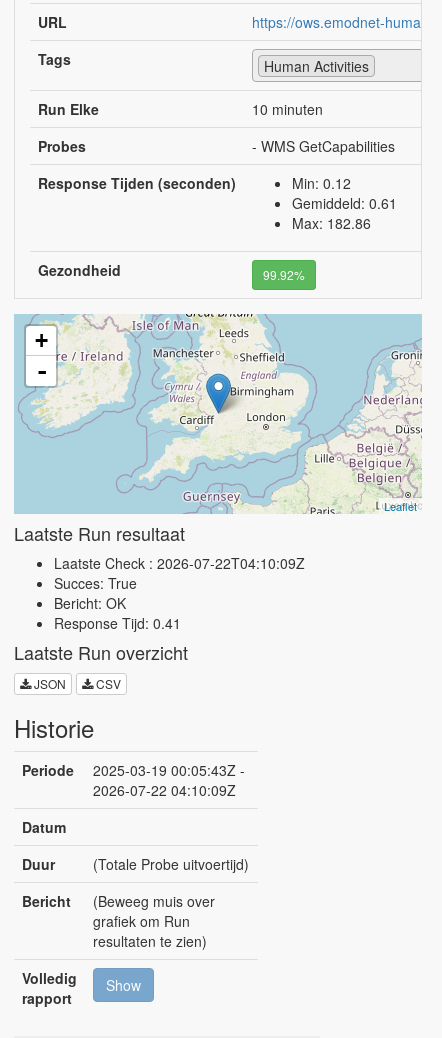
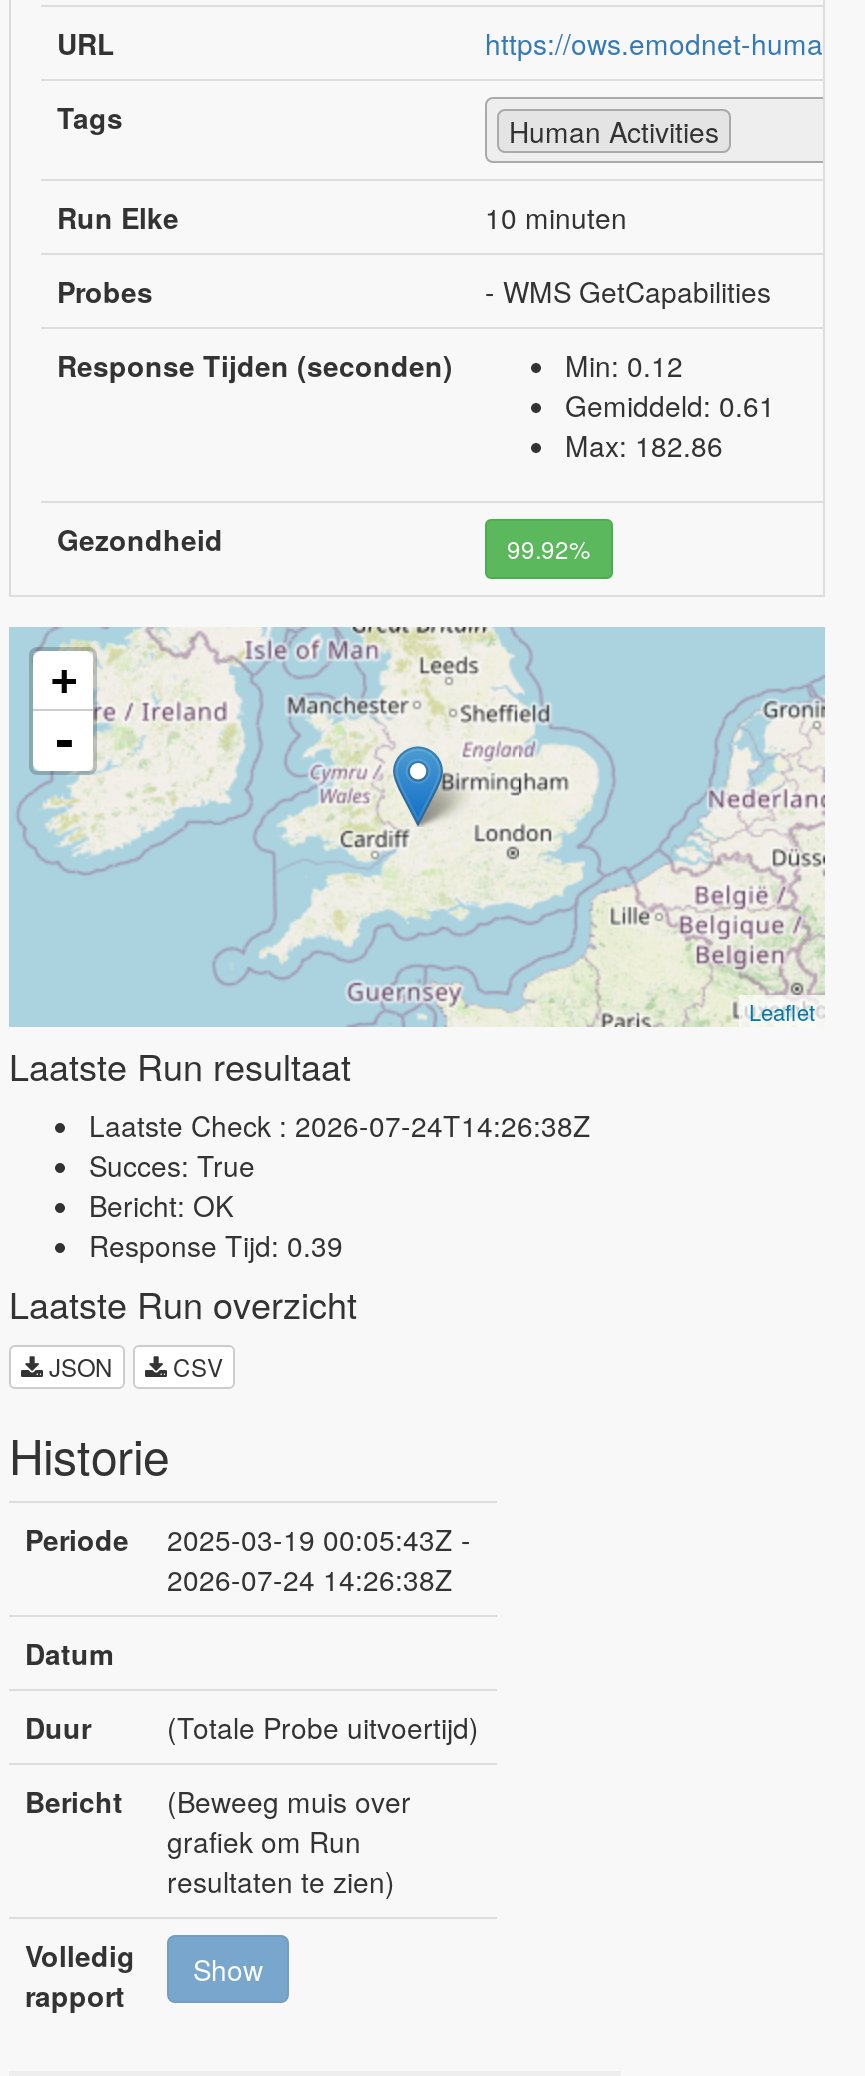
- Laatste Check : 2026-07-22T04:10:09Z
+ Laatste Check : 2026-07-24T14:26:38Z

- Response Tijd: 0.41
+ Response Tijd: 0.39

- 2026-07-22 04:10:09Z
+ 2026-07-24 14:26:38Z
